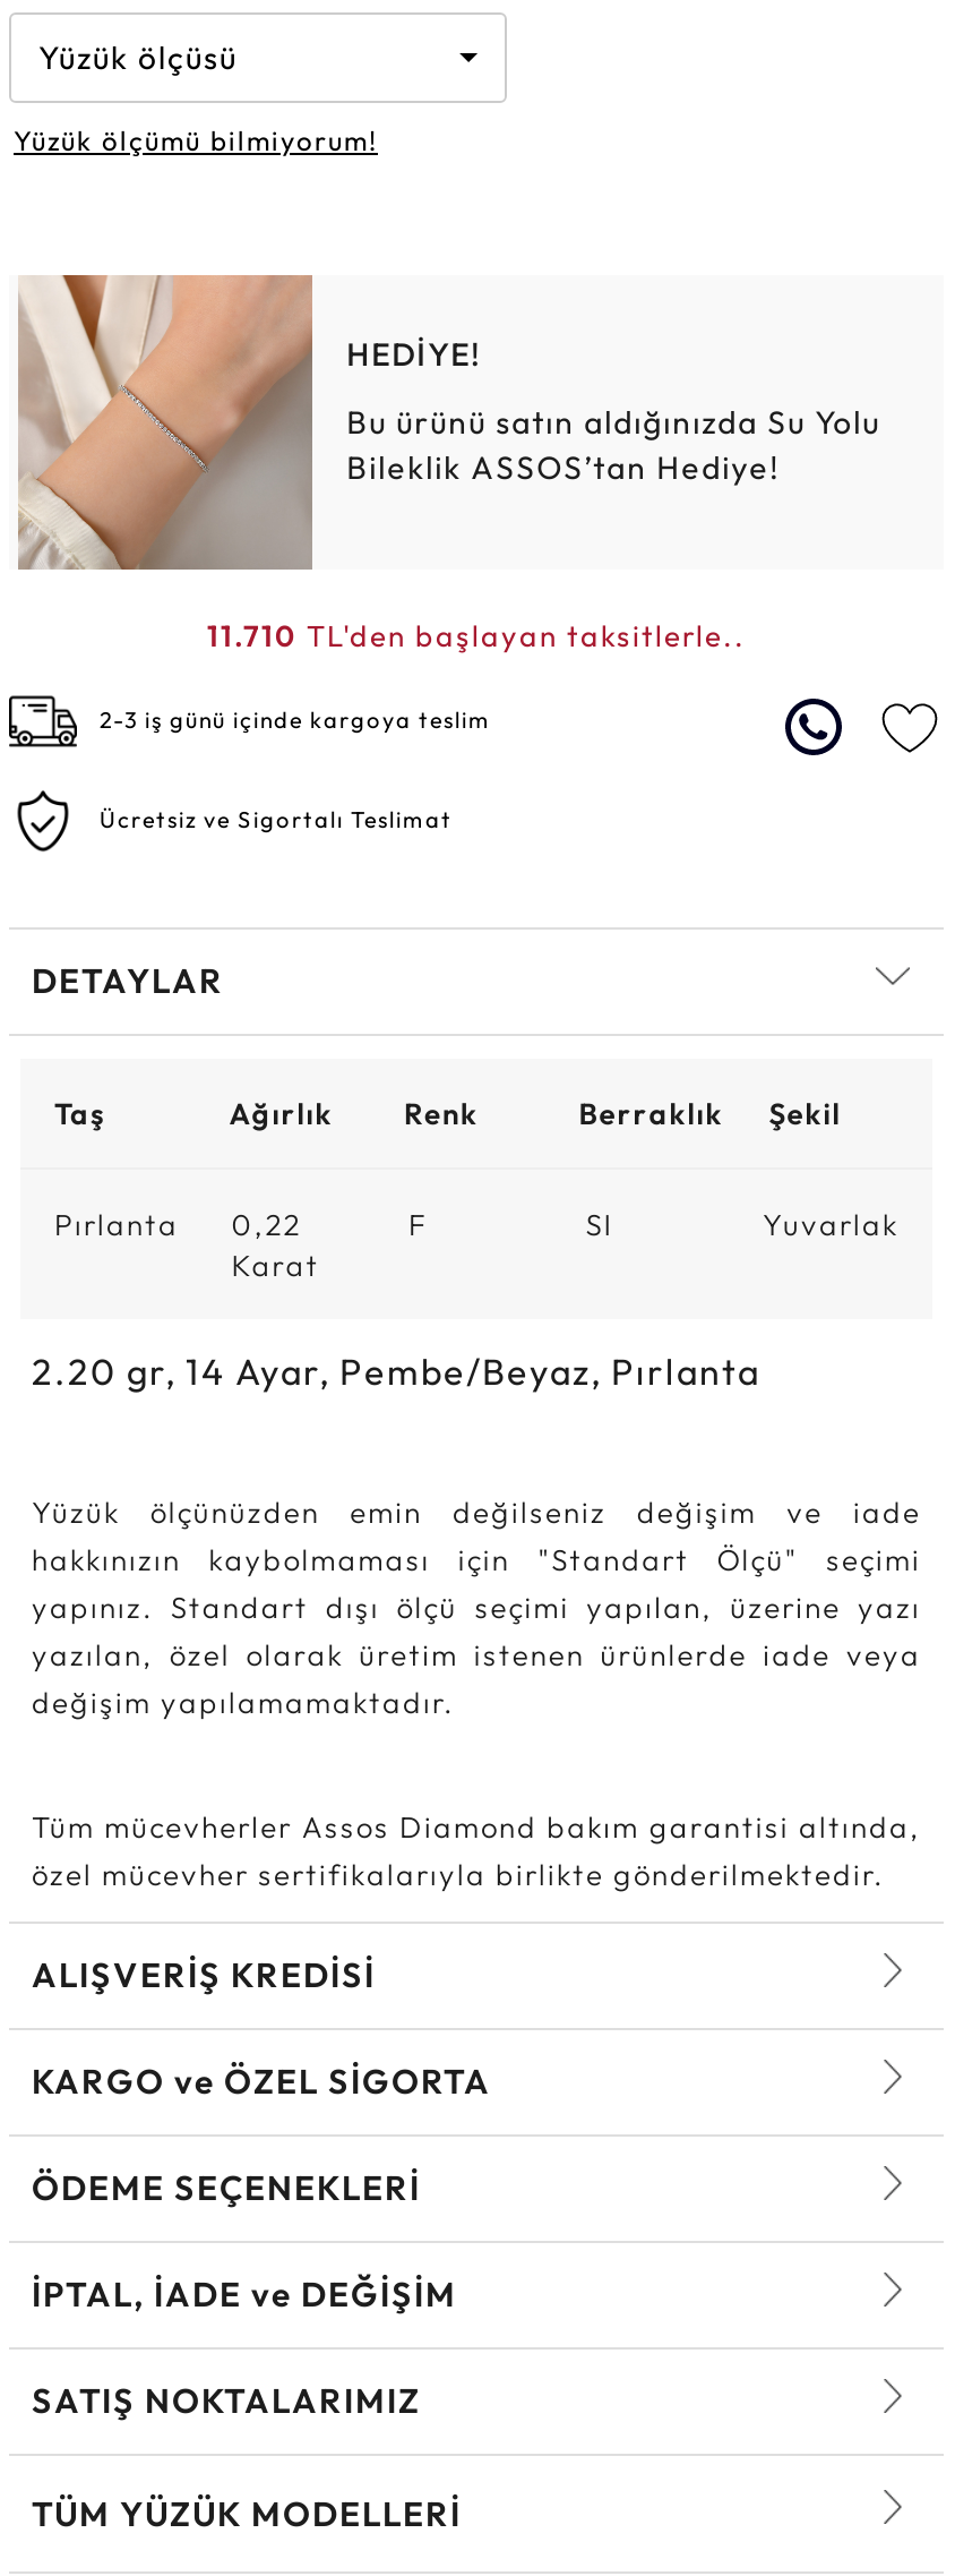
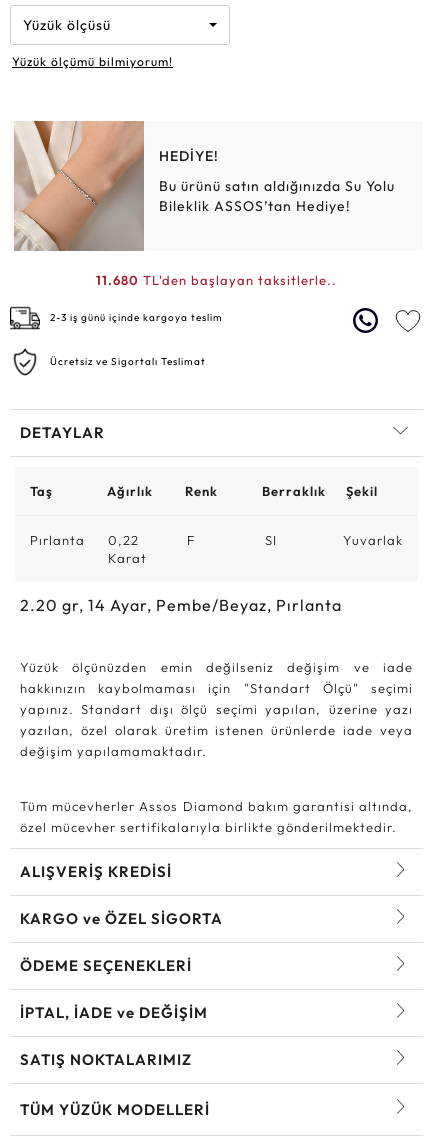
- 11.710 TL'den başlayan taksitlerle..
+ 11.680 TL'den başlayan taksitlerle..
